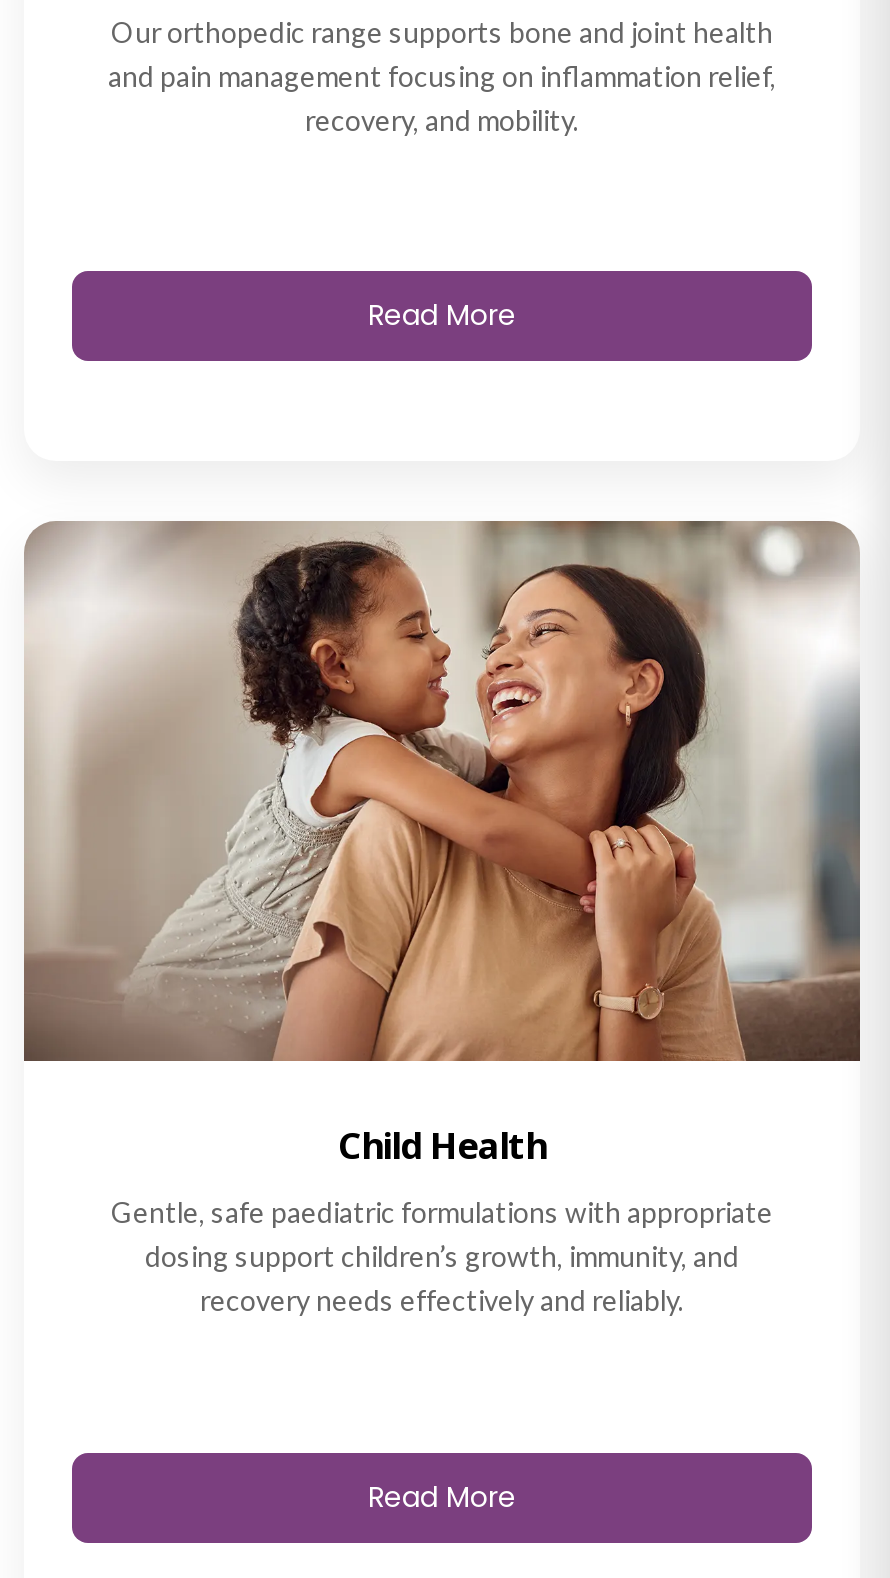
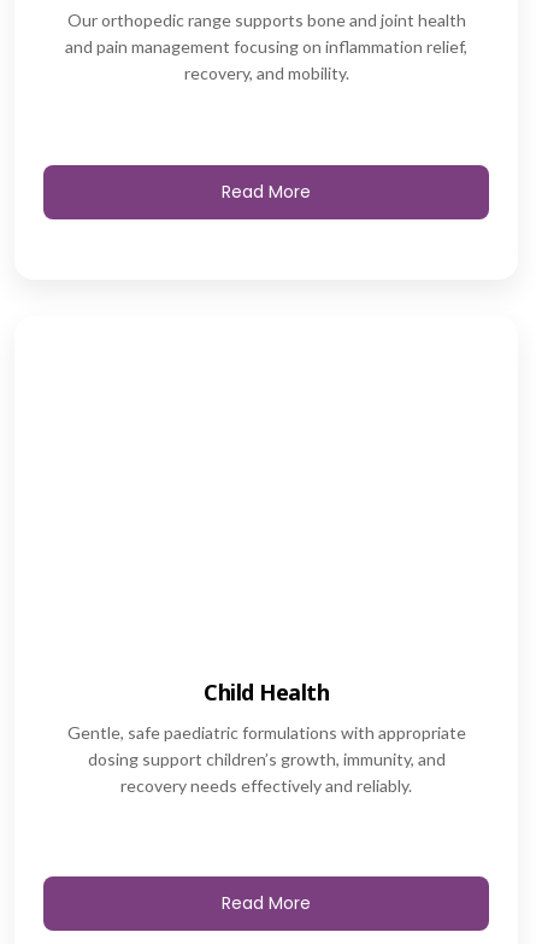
- [image]
